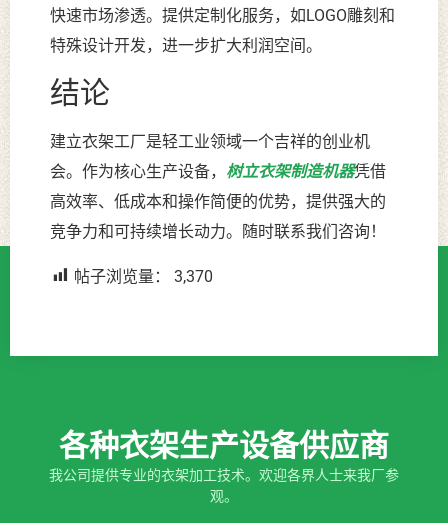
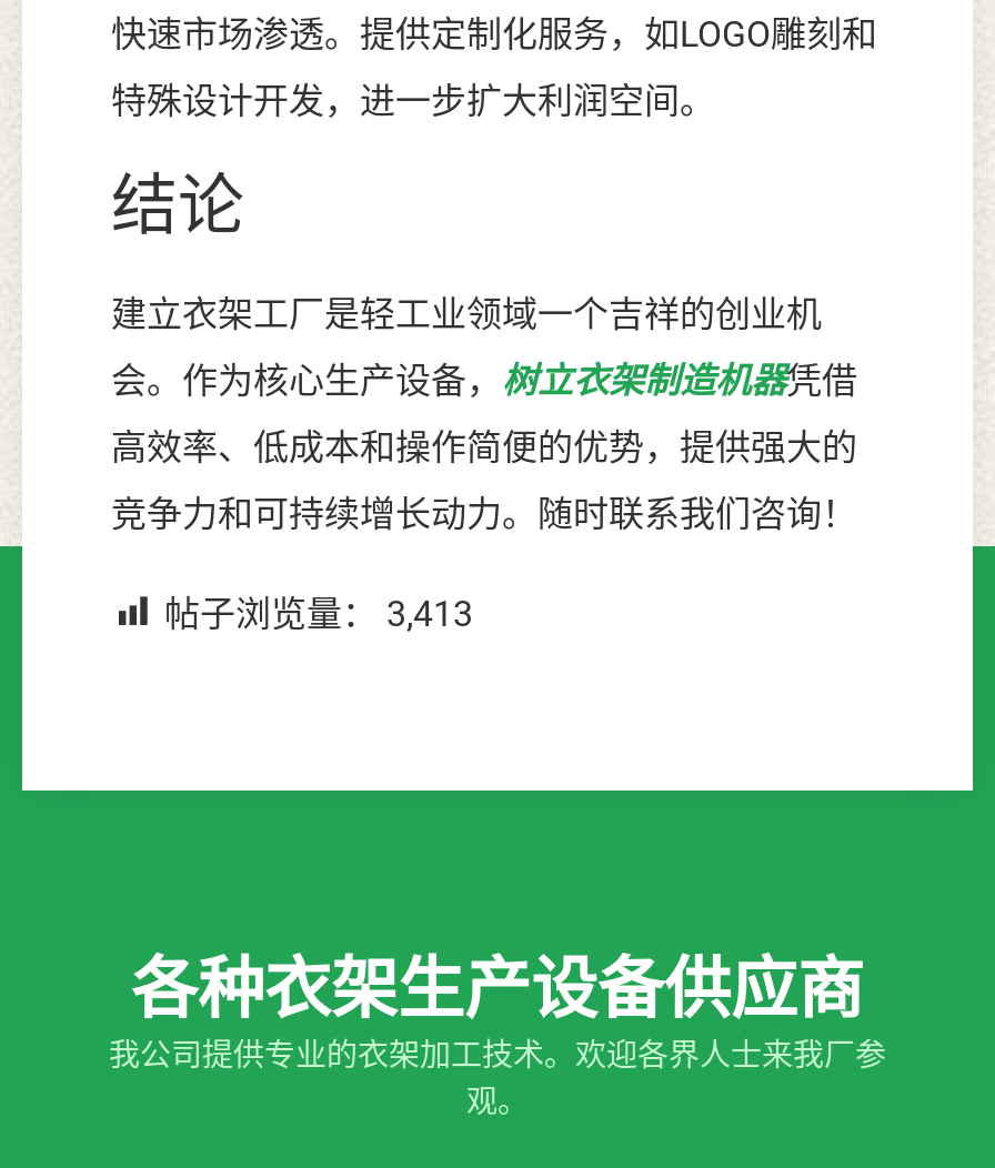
- 帖子浏览量： 3,370
+ 帖子浏览量： 3,413
